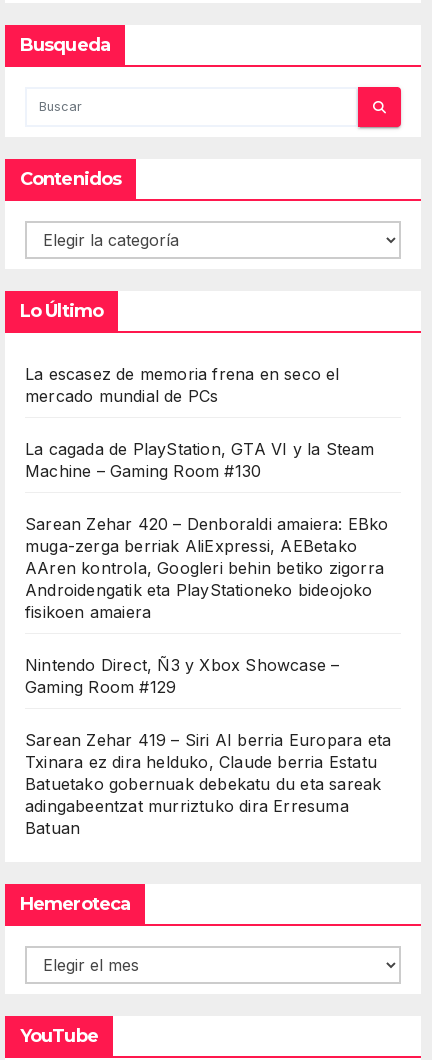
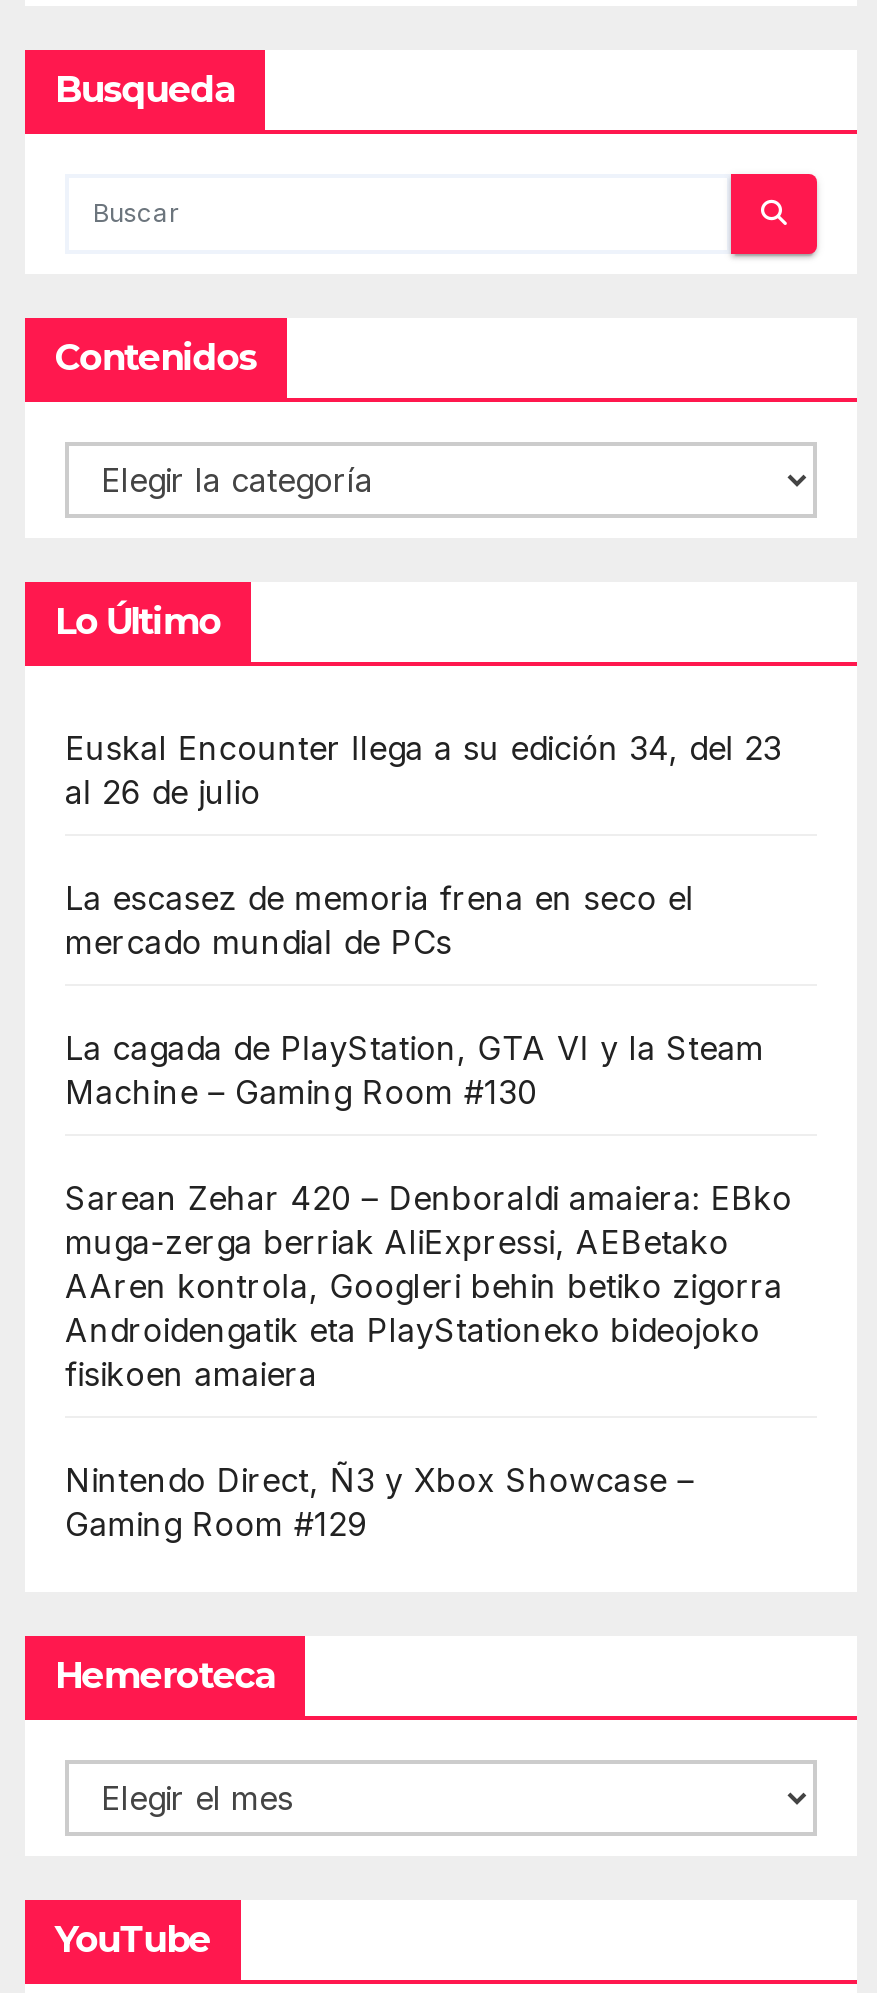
+ Euskal Encounter llega a su edición 34, del 23
+ al 26 de julio

moved down: La escasez de memoria frena en seco el | mercado mundial de PCs | La cagada de PlayStation, GTA VI y la Steam | ... | Nintendo Direct, Ñ3 y Xbox Showcase – | Gaming Room #129

- Sarean Zehar 419 – Siri AI berria Europara eta
- Txinara ez dira helduko, Claude berria Estatu
- Batuetako gobernuak debekatu du eta sareak
- adingabeentzat murriztuko dira Erresuma
- Batuan
